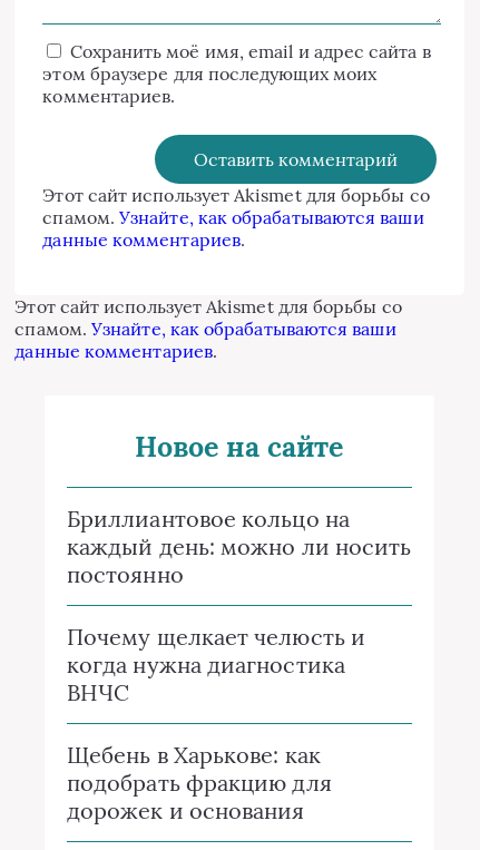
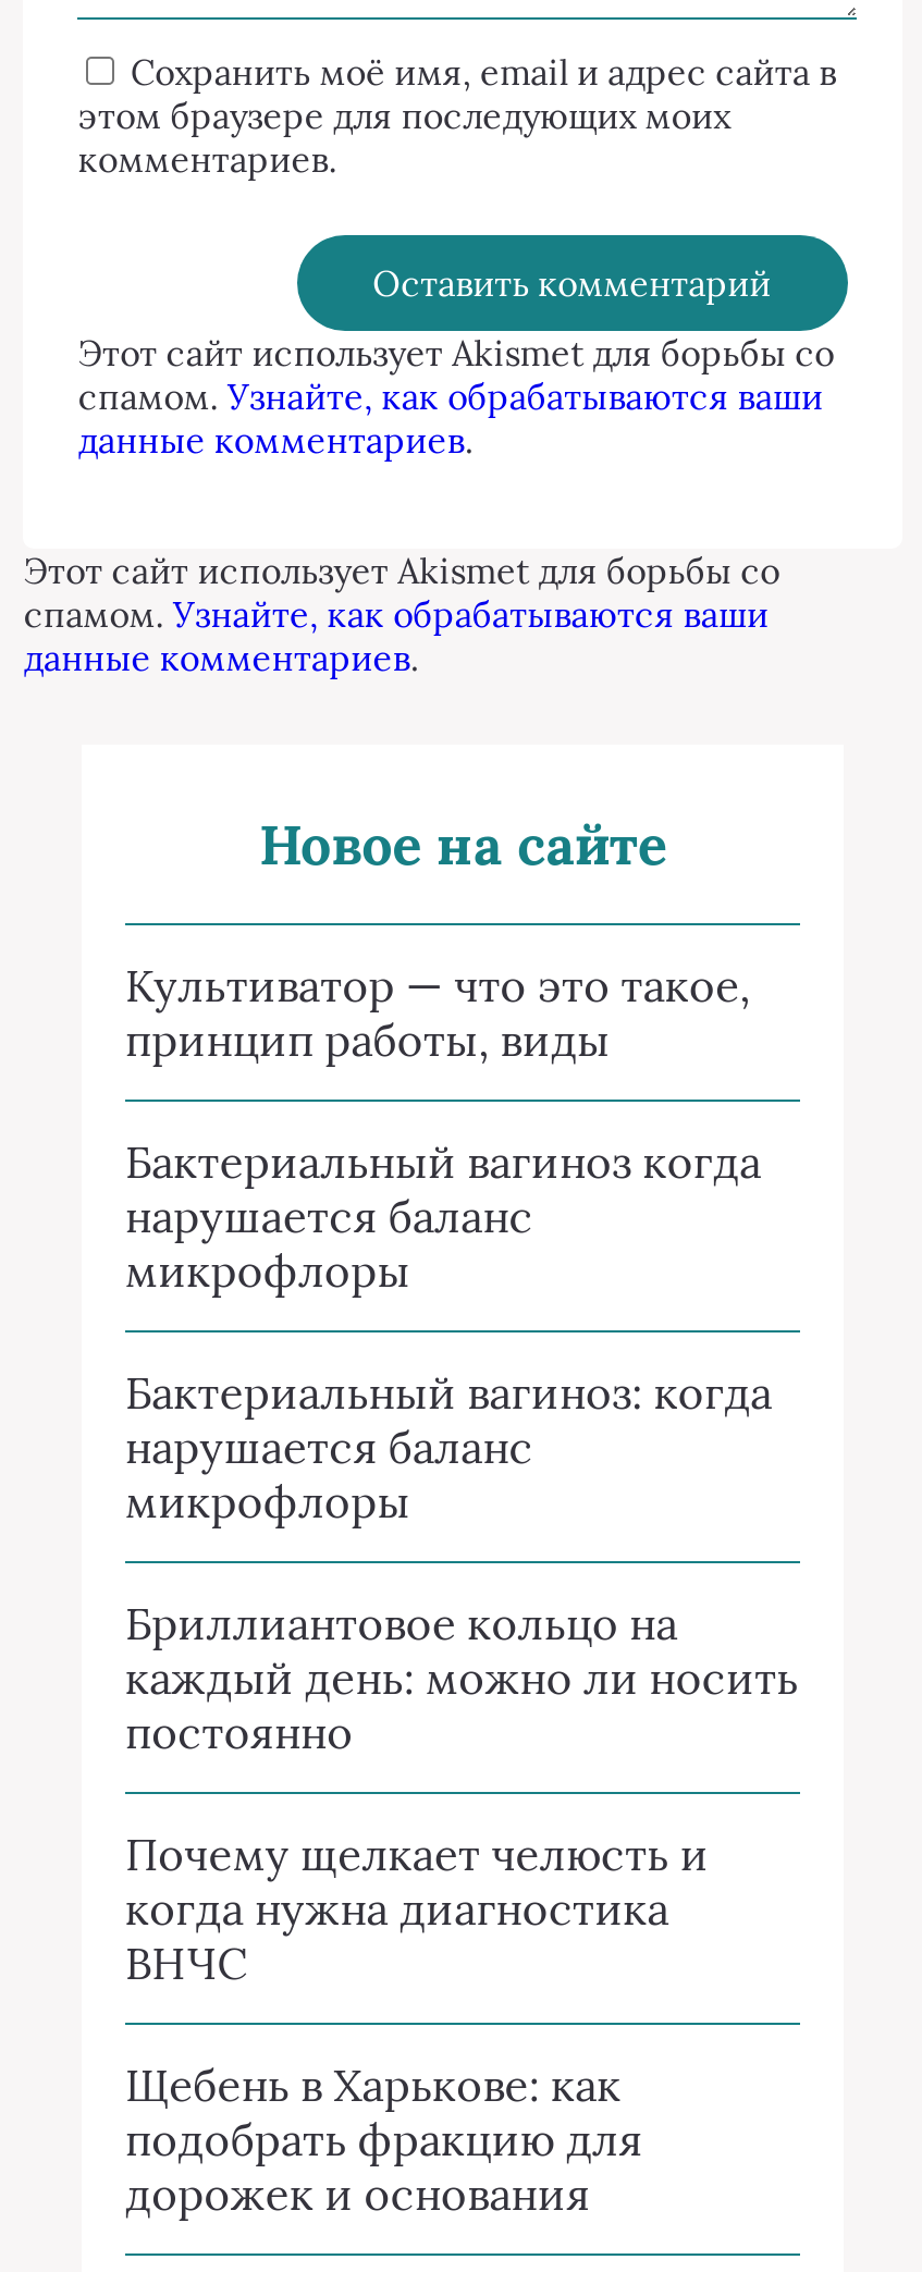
+ Культиватор — что это такое,
+ принцип работы, виды
+ Бактериальный вагиноз когда
+ нарушается баланс
+ микрофлоры
+ Бактериальный вагиноз: когда
+ нарушается баланс
+ микрофлоры
